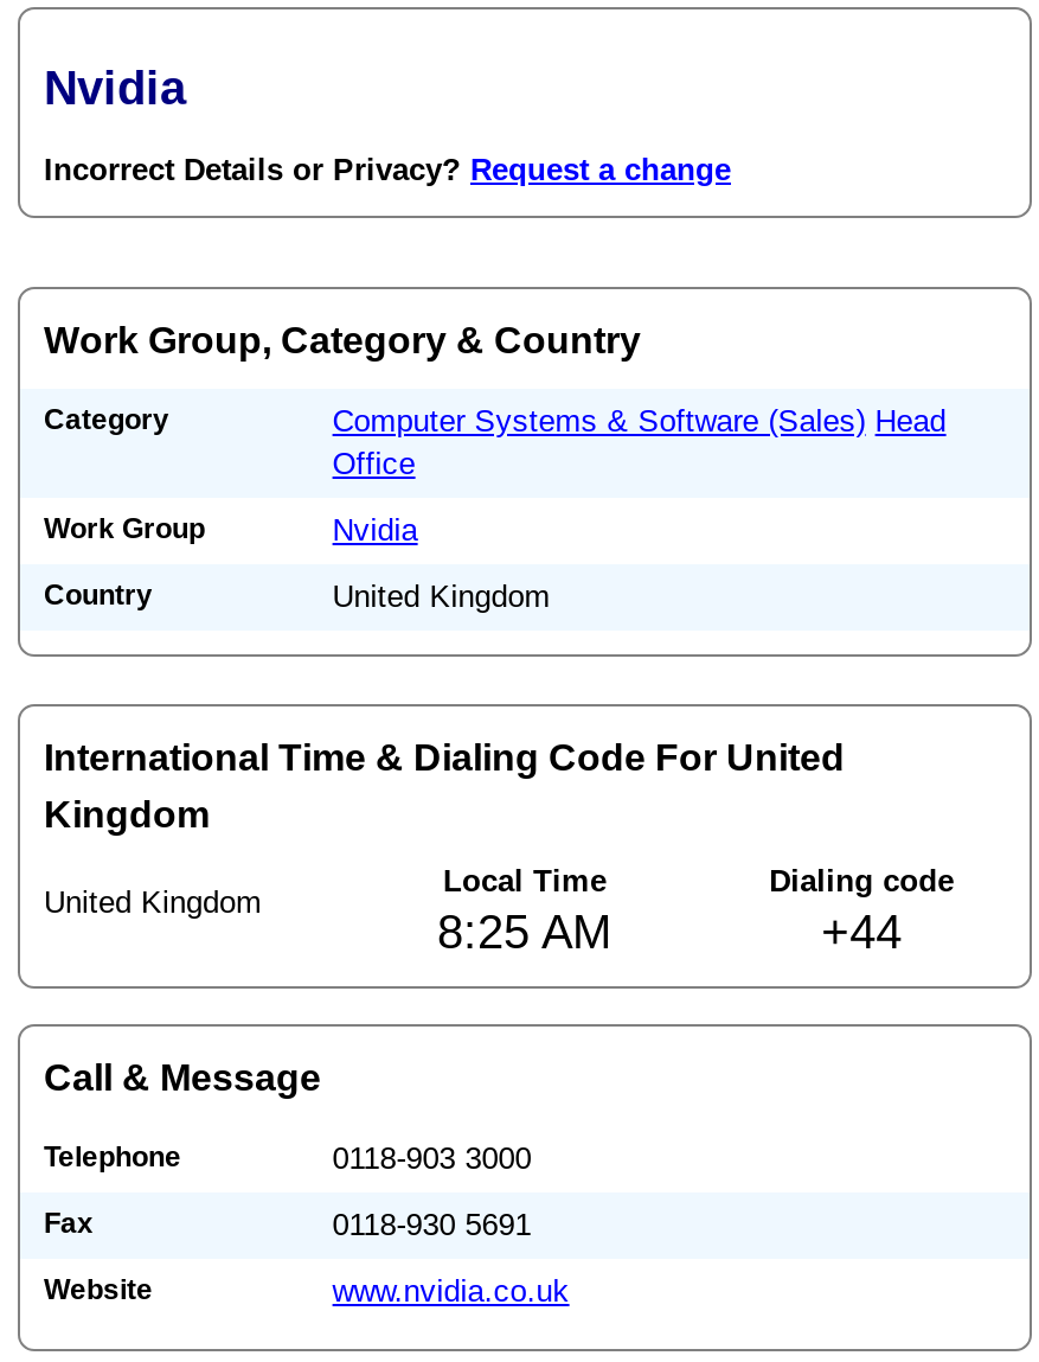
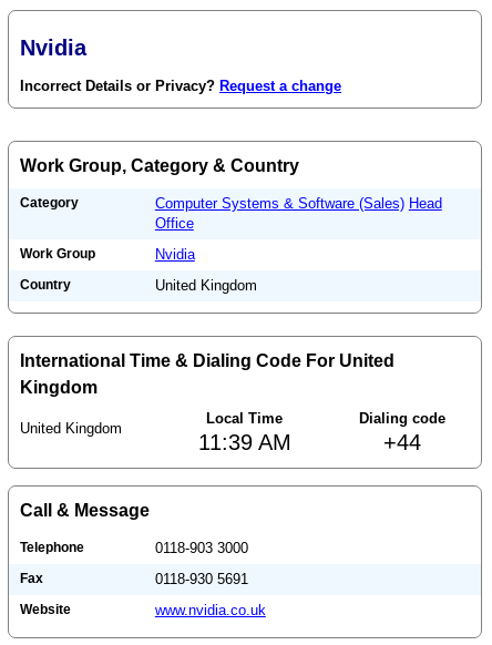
- 8:25 AM
+ 11:39 AM
